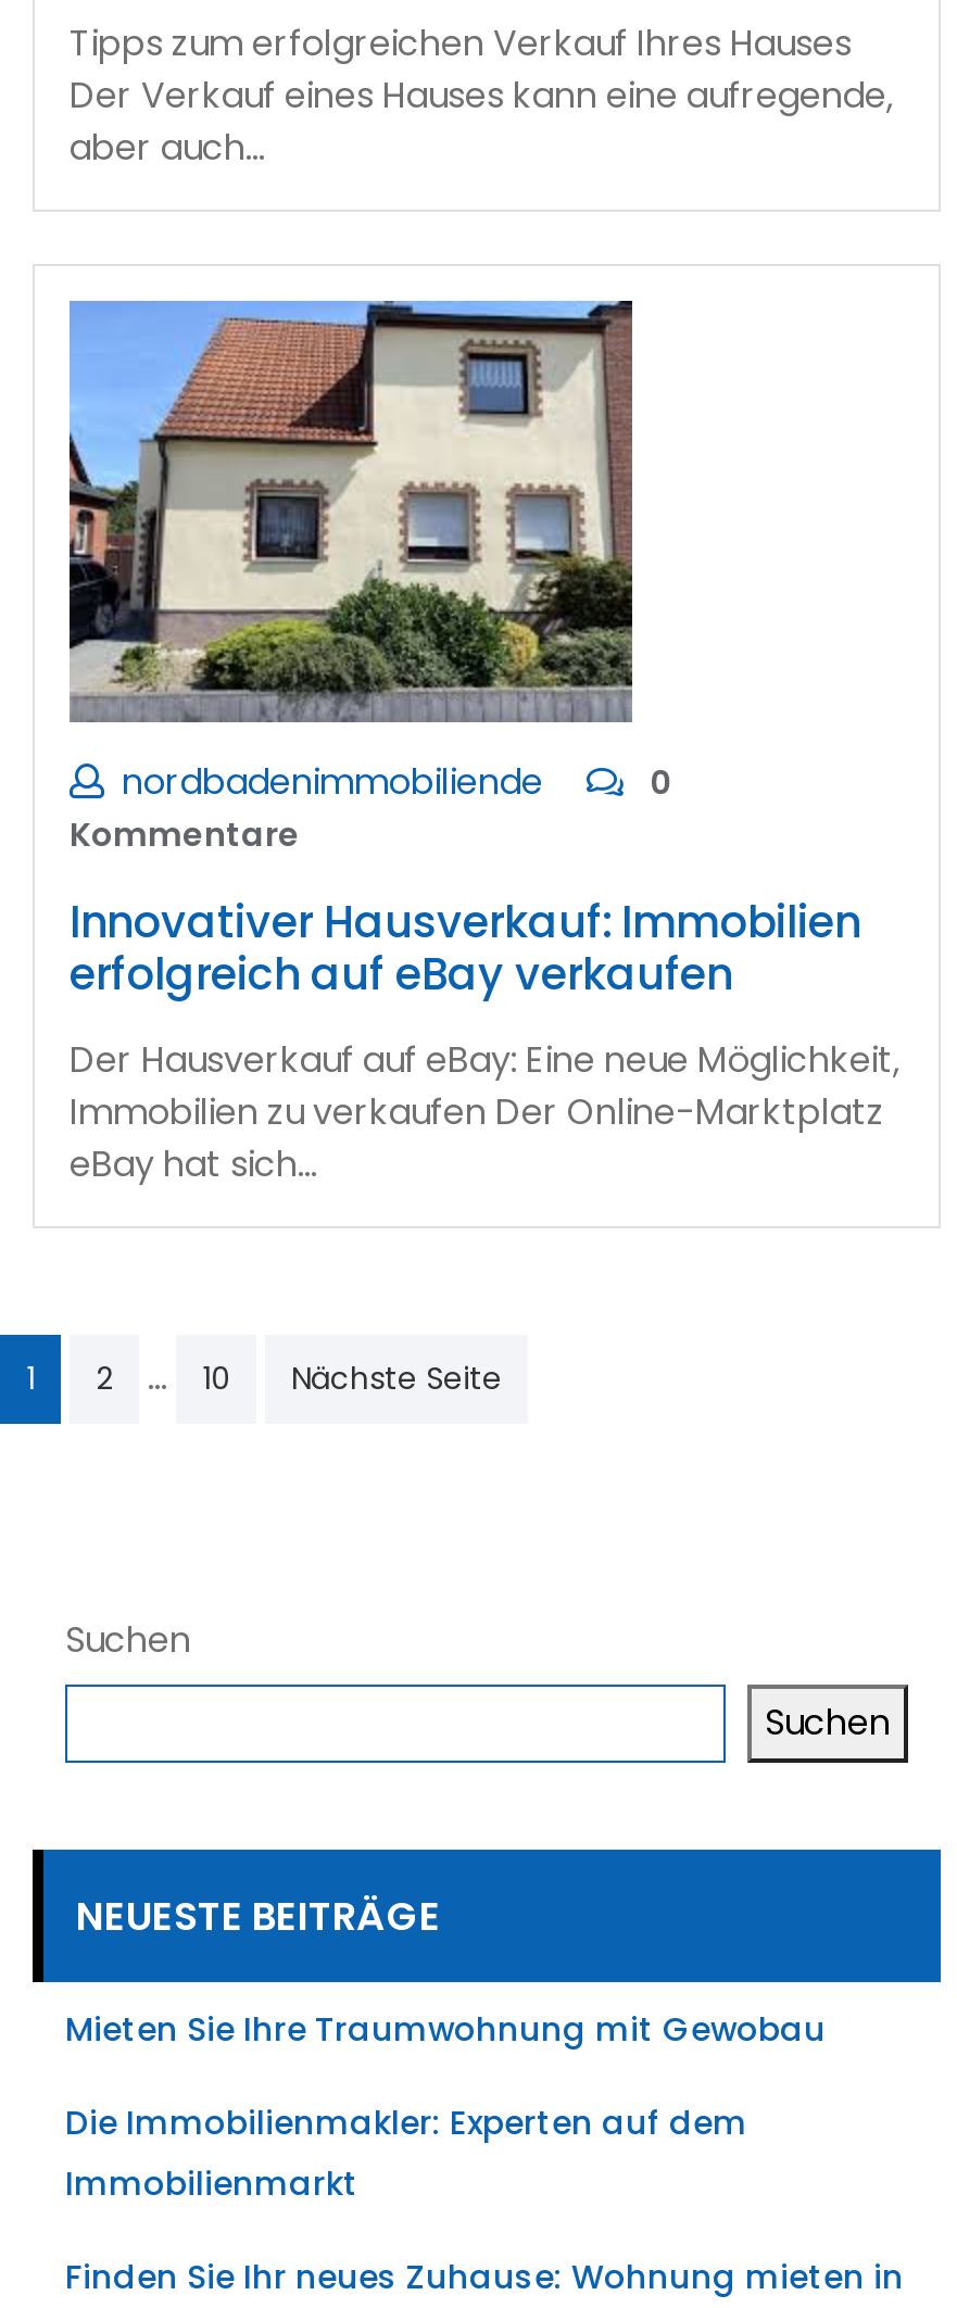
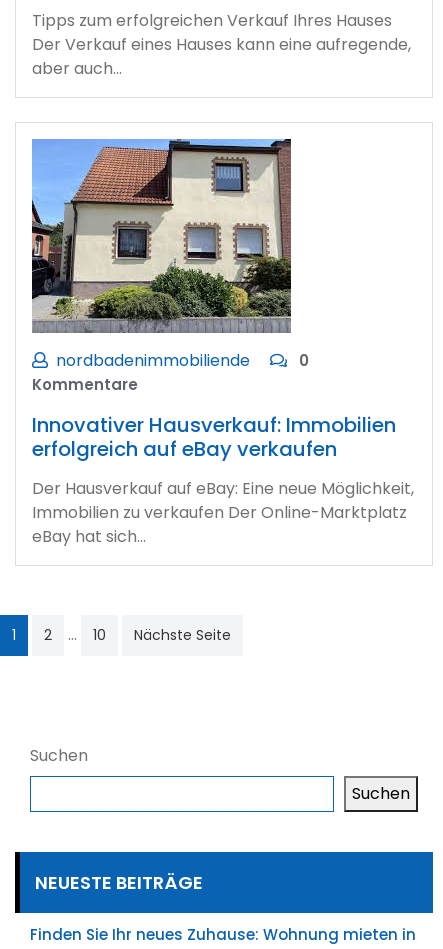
- Mieten Sie Ihre Traumwohnung mit Gewobau
- Die Immobilienmakler: Experten auf dem
- Immobilienmarkt
